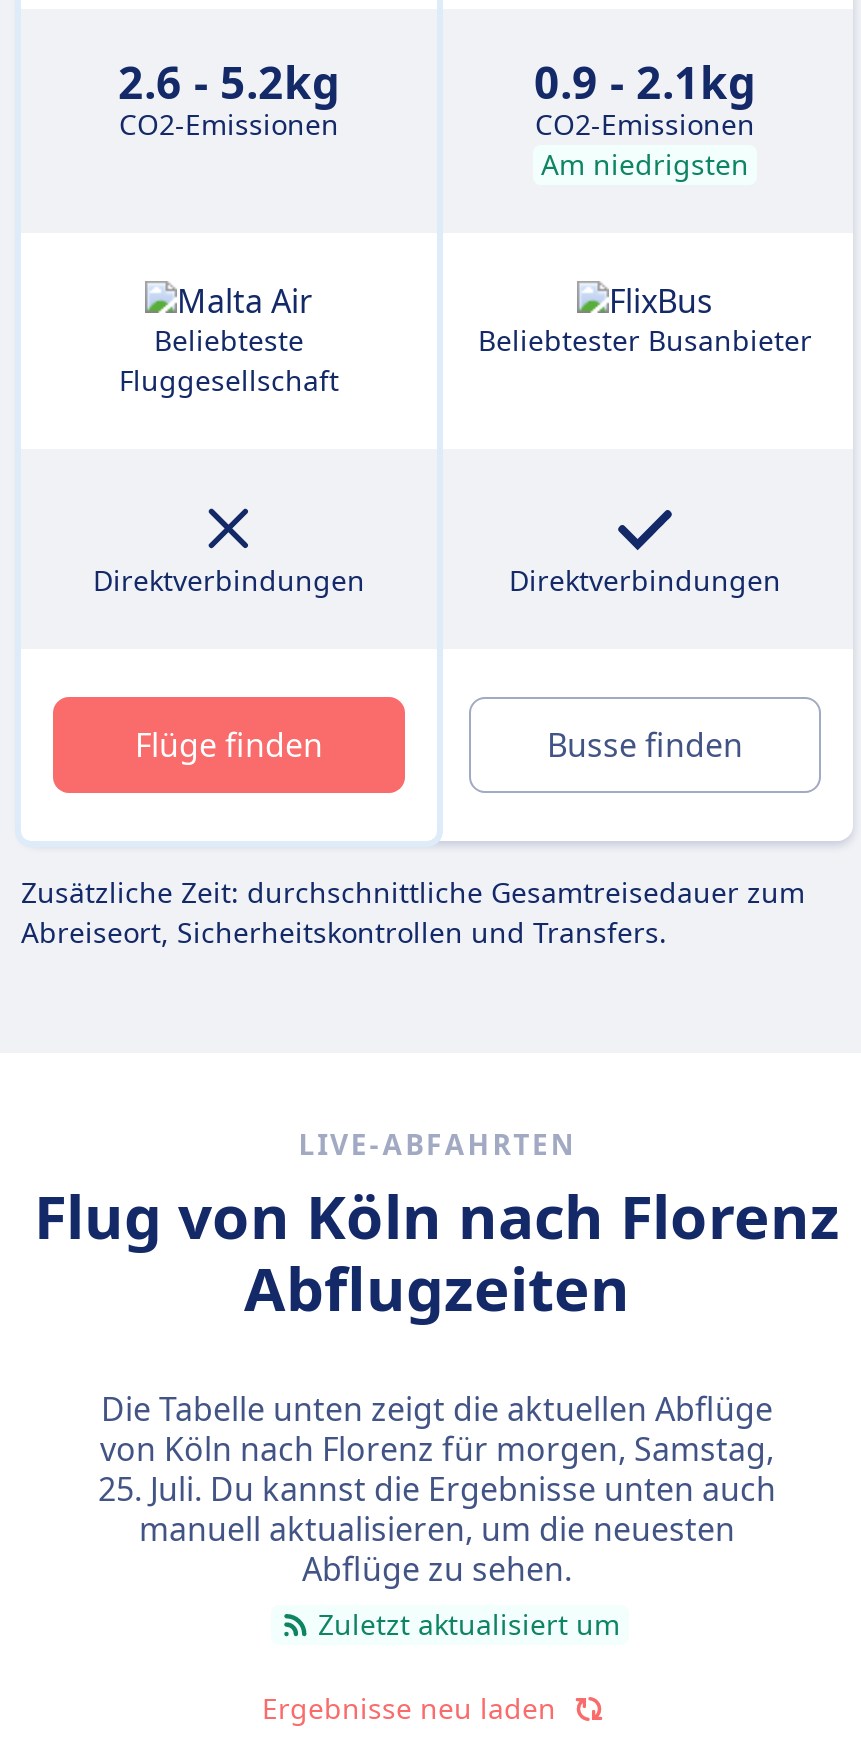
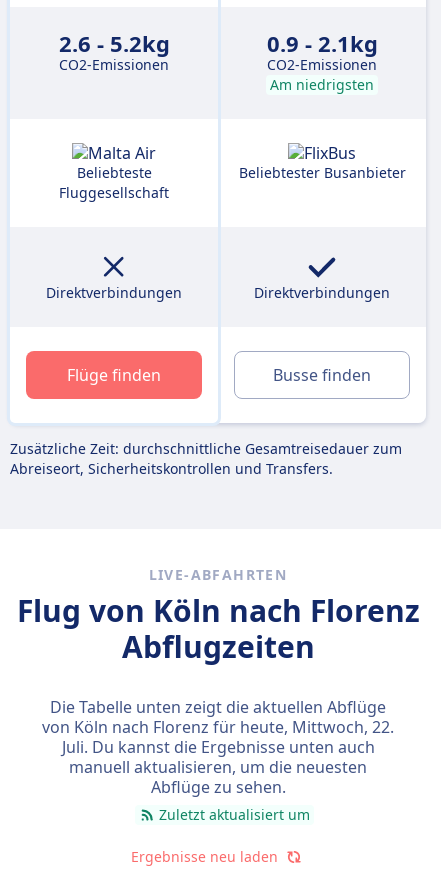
- von Köln nach Florenz für morgen, Samstag,
- 25. Juli. Du kannst die Ergebnisse unten auch
+ von Köln nach Florenz für heute, Mittwoch, 22.
+ Juli. Du kannst die Ergebnisse unten auch
